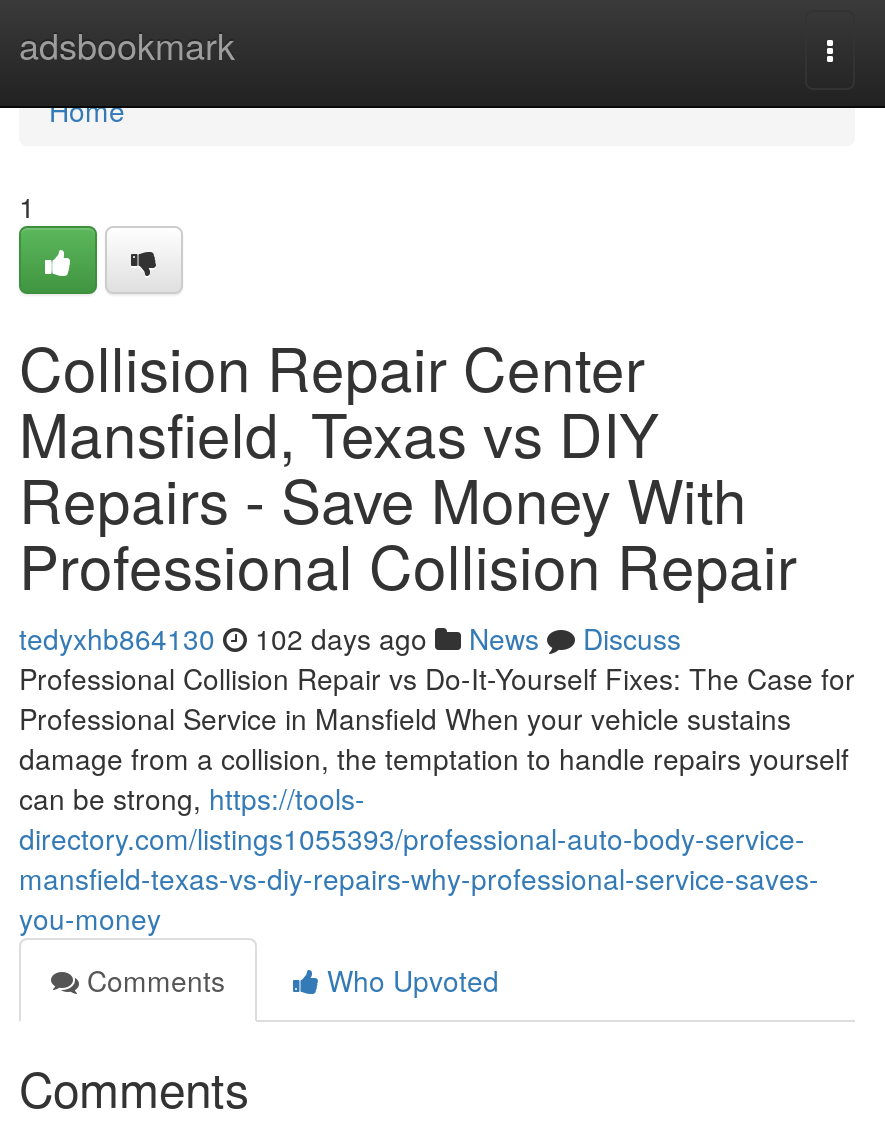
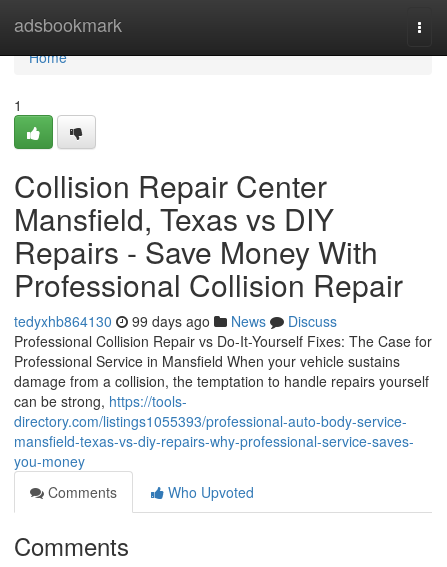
- tedyxhb864130 102 days ago News Discuss
+ tedyxhb864130 99 days ago News Discuss
